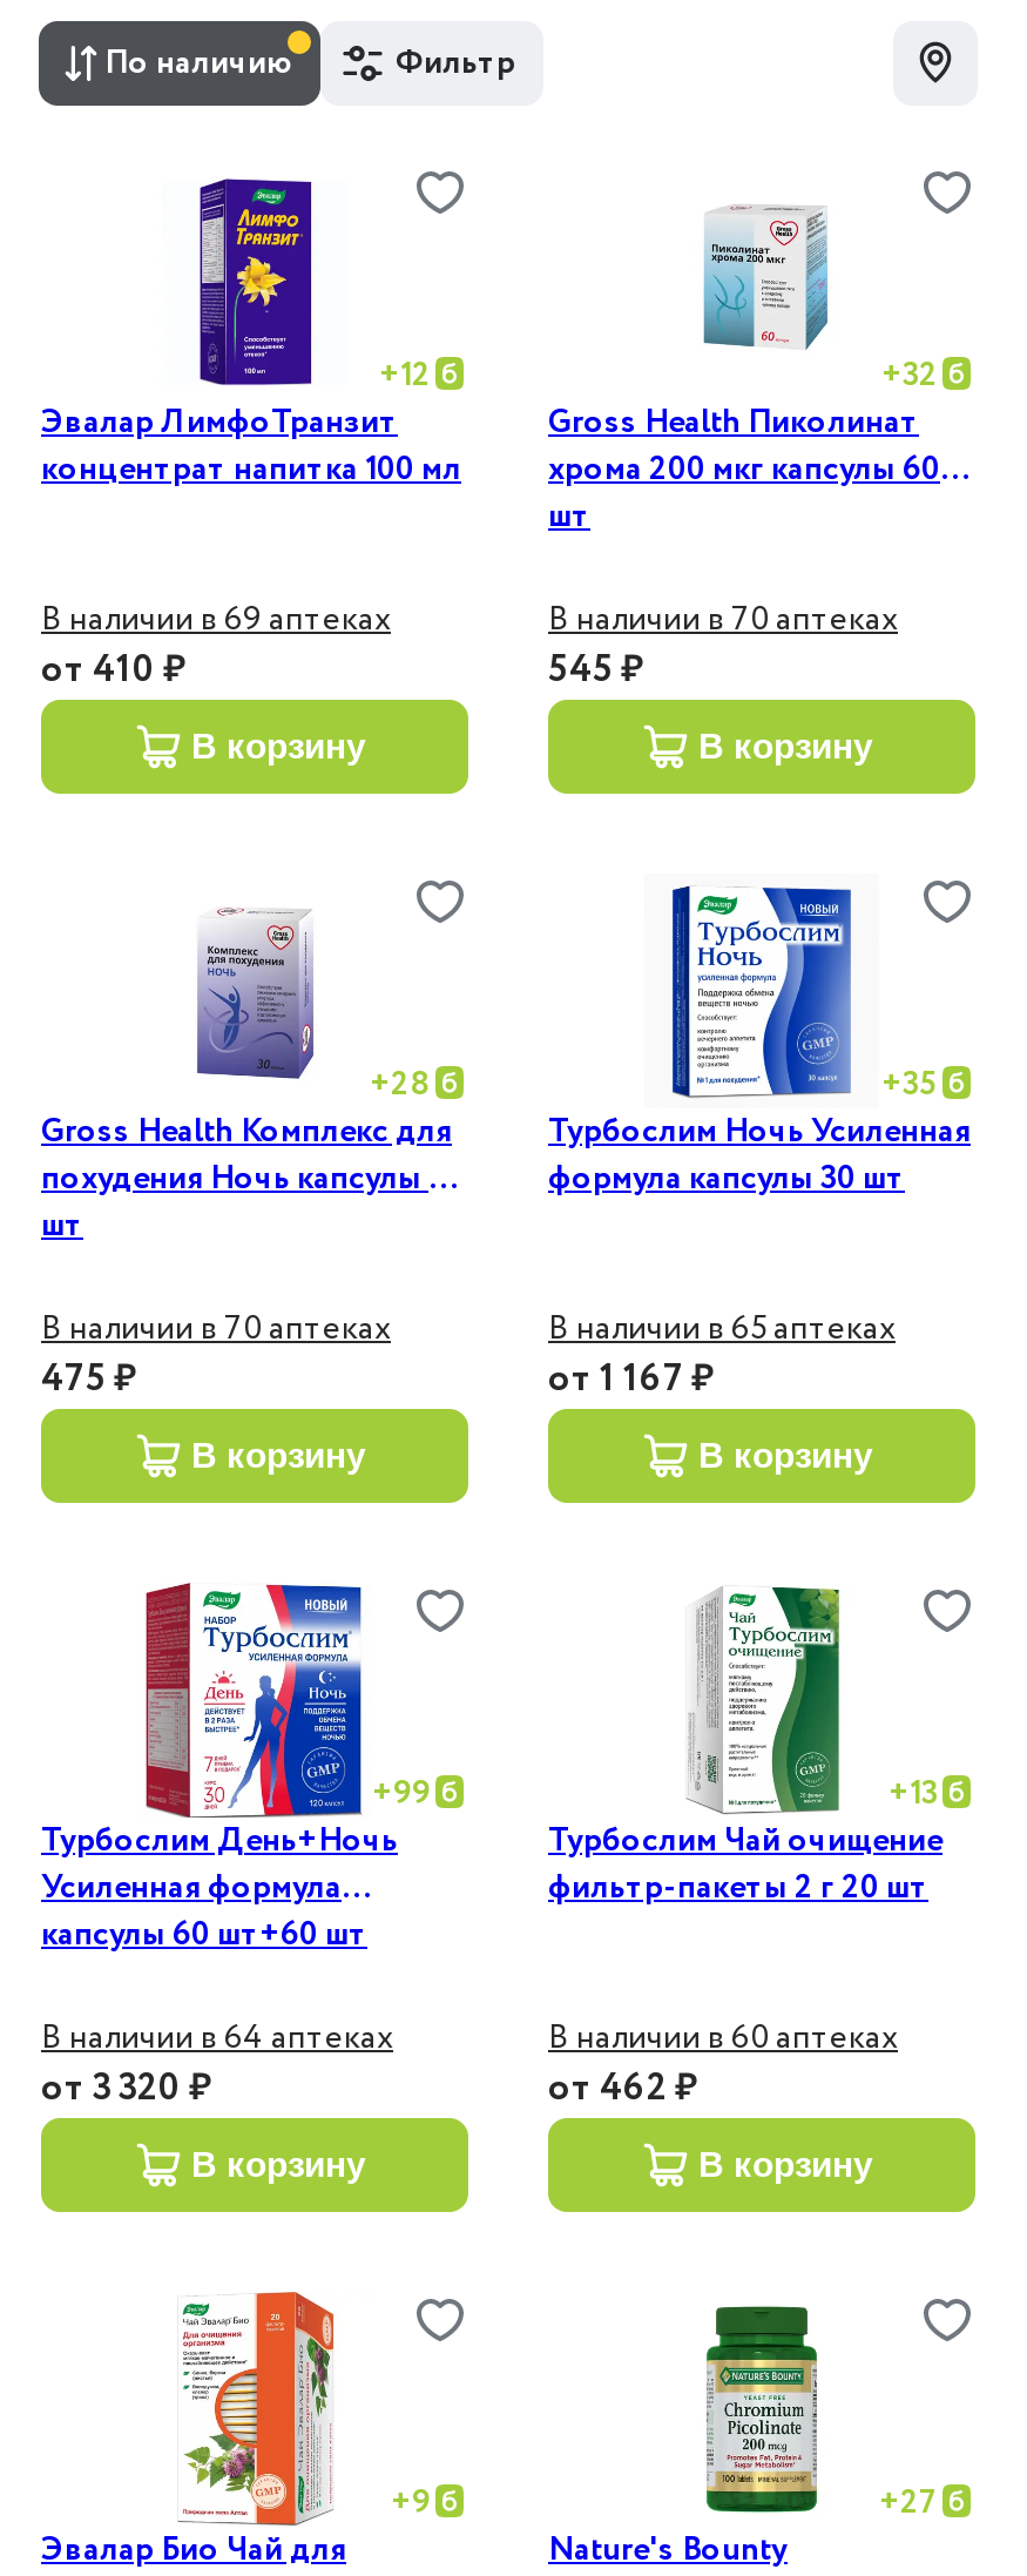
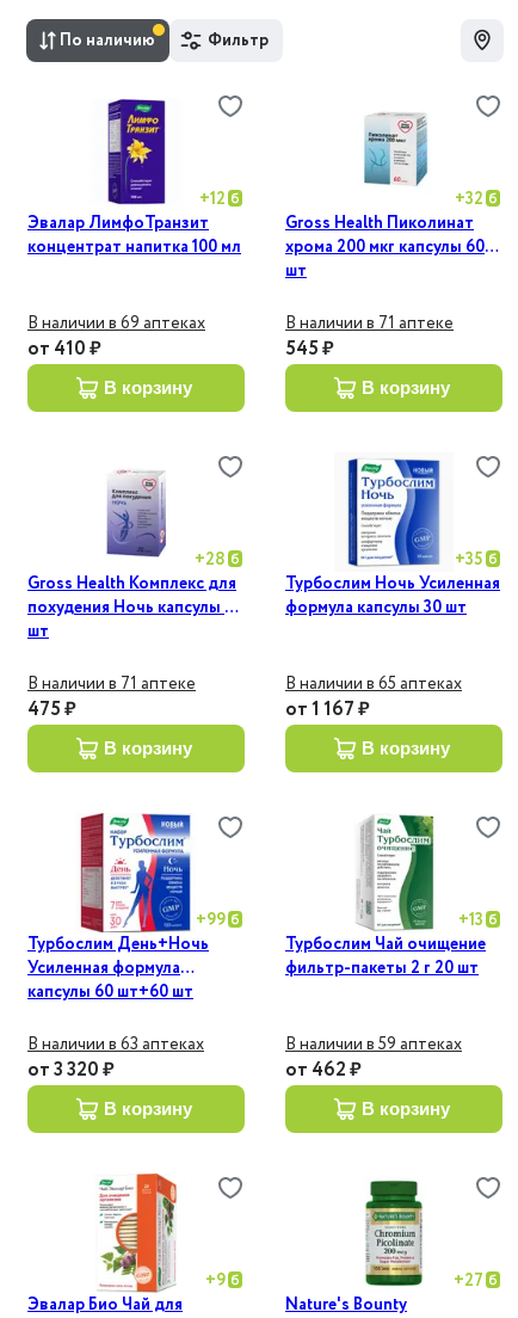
- В наличии в 70 аптеках
+ В наличии в 71 аптеке

- В наличии в 70 аптеках
+ В наличии в 71 аптеке

- В наличии в 64 аптеках
+ В наличии в 63 аптеках

- В наличии в 60 аптеках
+ В наличии в 59 аптеках
